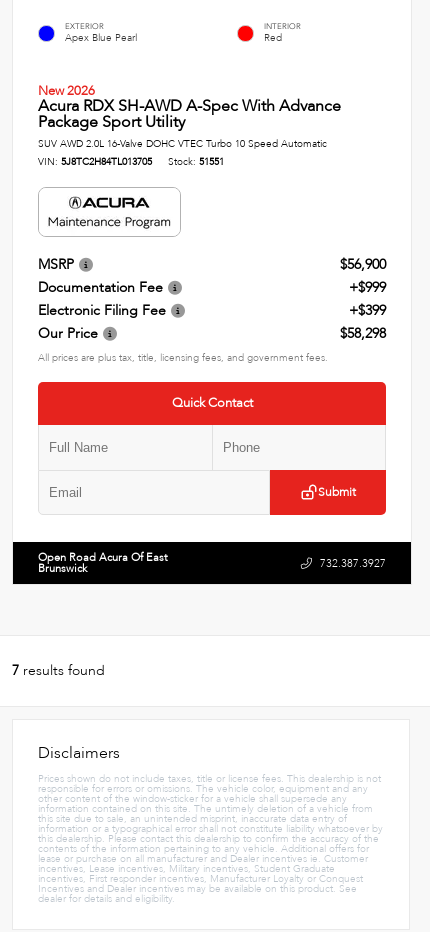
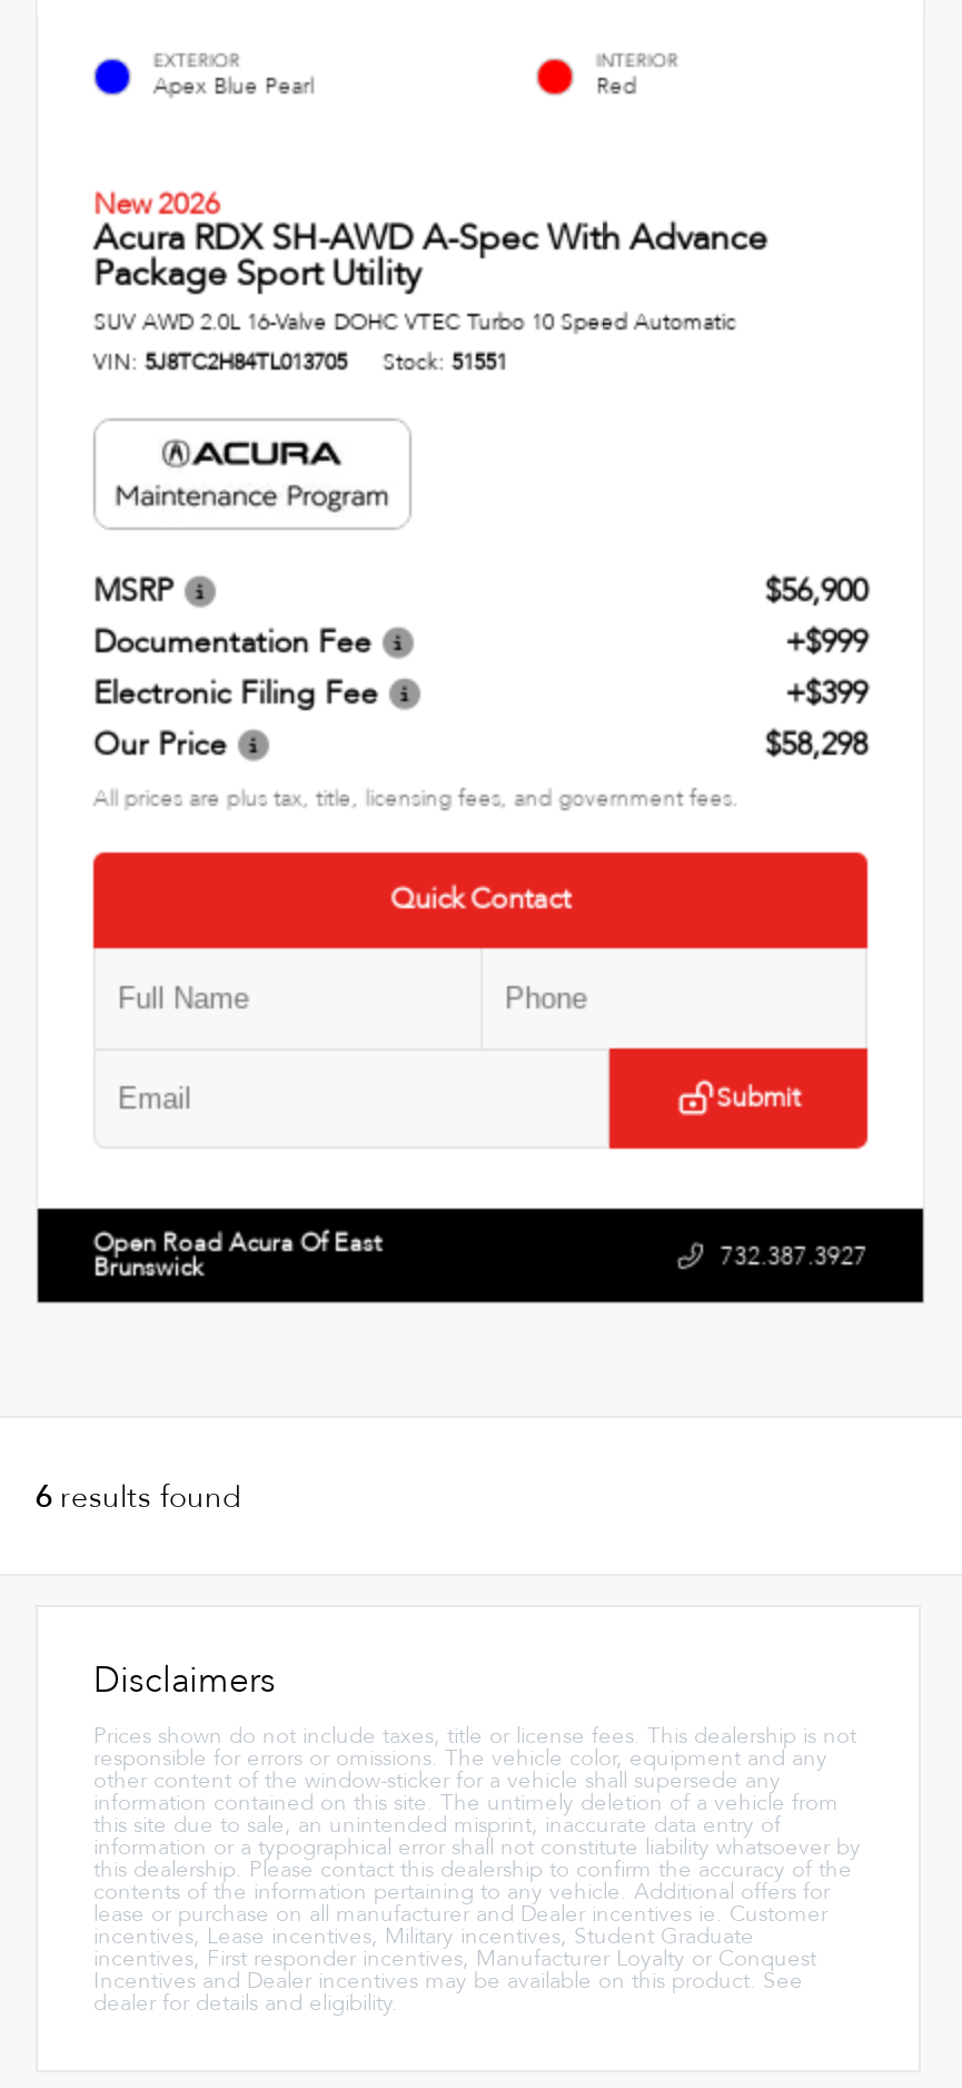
- 7 results found
+ 6 results found
